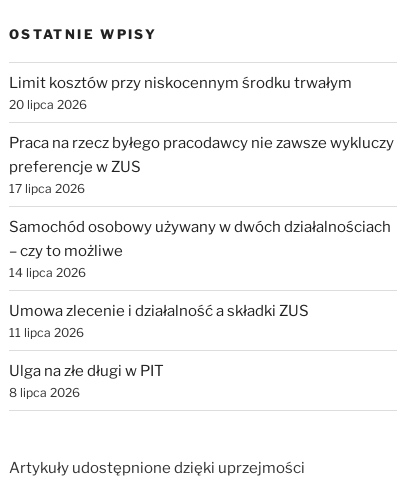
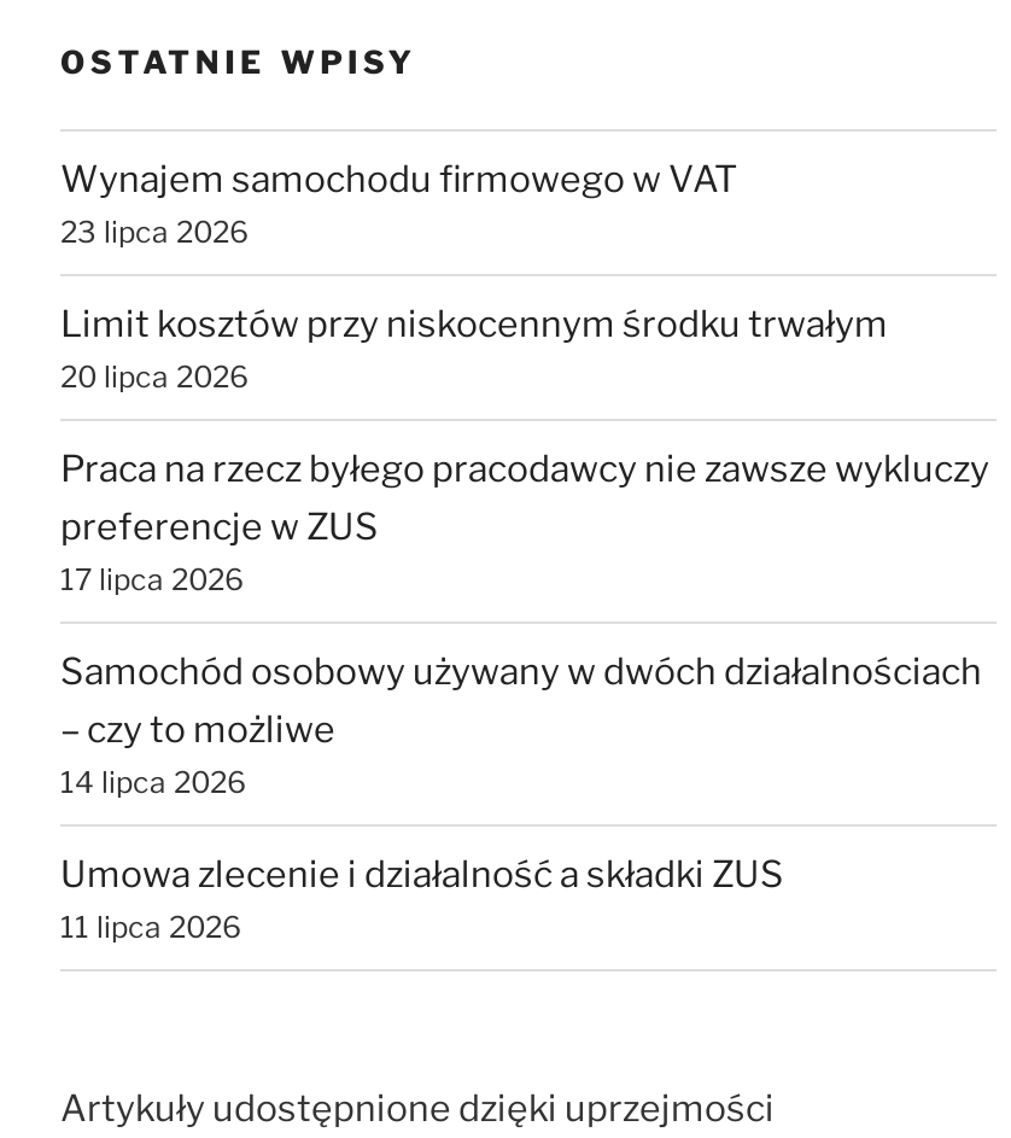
+ Wynajem samochodu firmowego w VAT
+ 23 lipca 2026

moved down: Limit kosztów przy niskocennym środku trwałym | 20 lipca 2026 | Praca na rzecz byłego pracodawcy nie zawsze wykluczy | ... | Umowa zlecenie i działalność a składki ZUS | 11 lipca 2026

- Ulga na złe długi w PIT
- 8 lipca 2026
